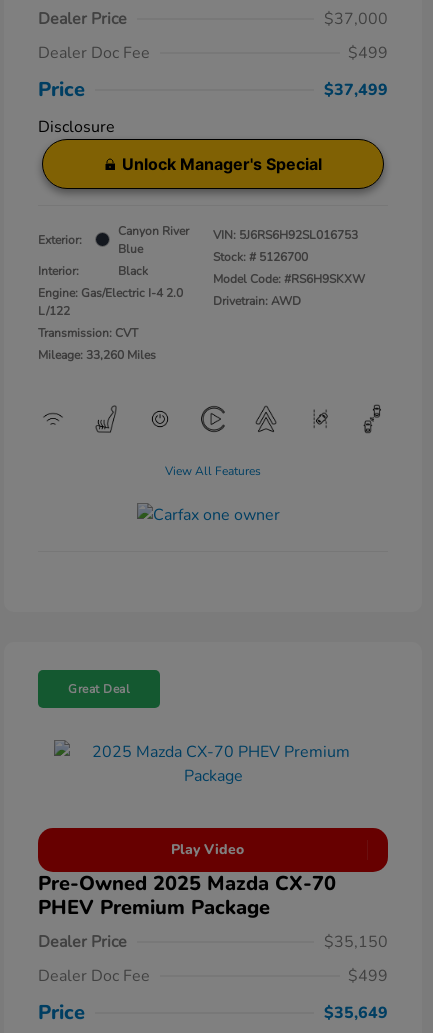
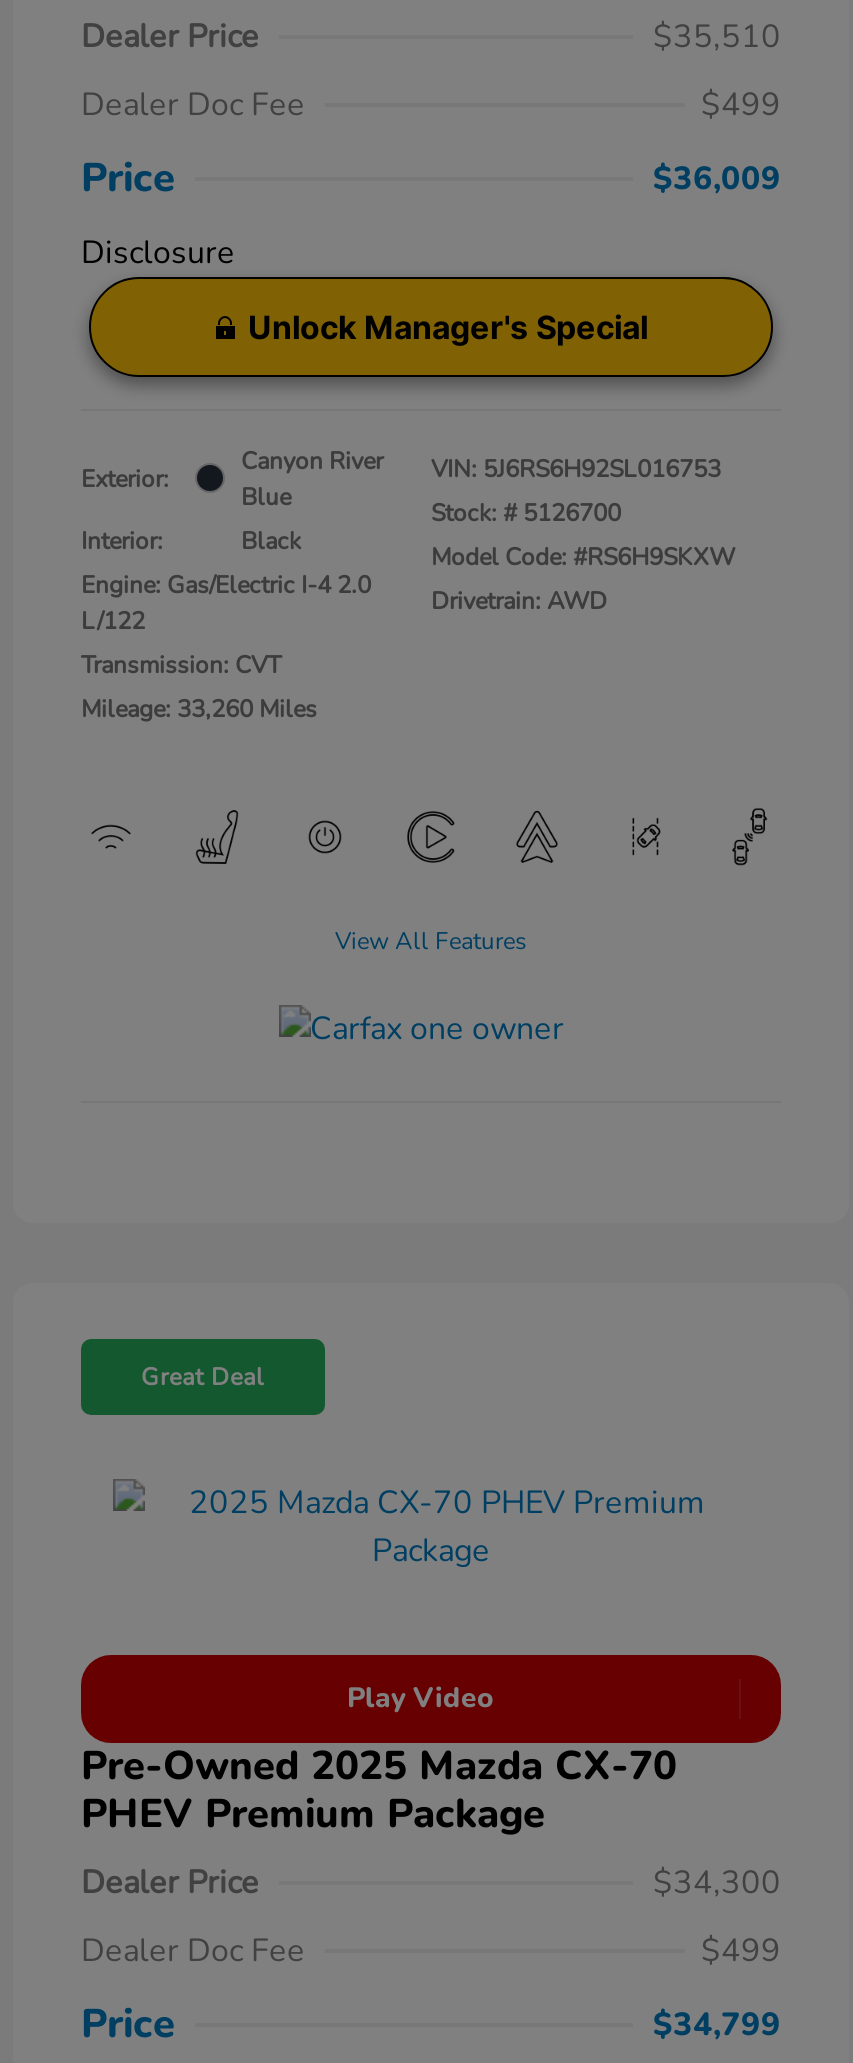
- $37,000
+ $35,510

- $37,499
+ $36,009

- $35,150
+ $34,300

- $35,649
+ $34,799
